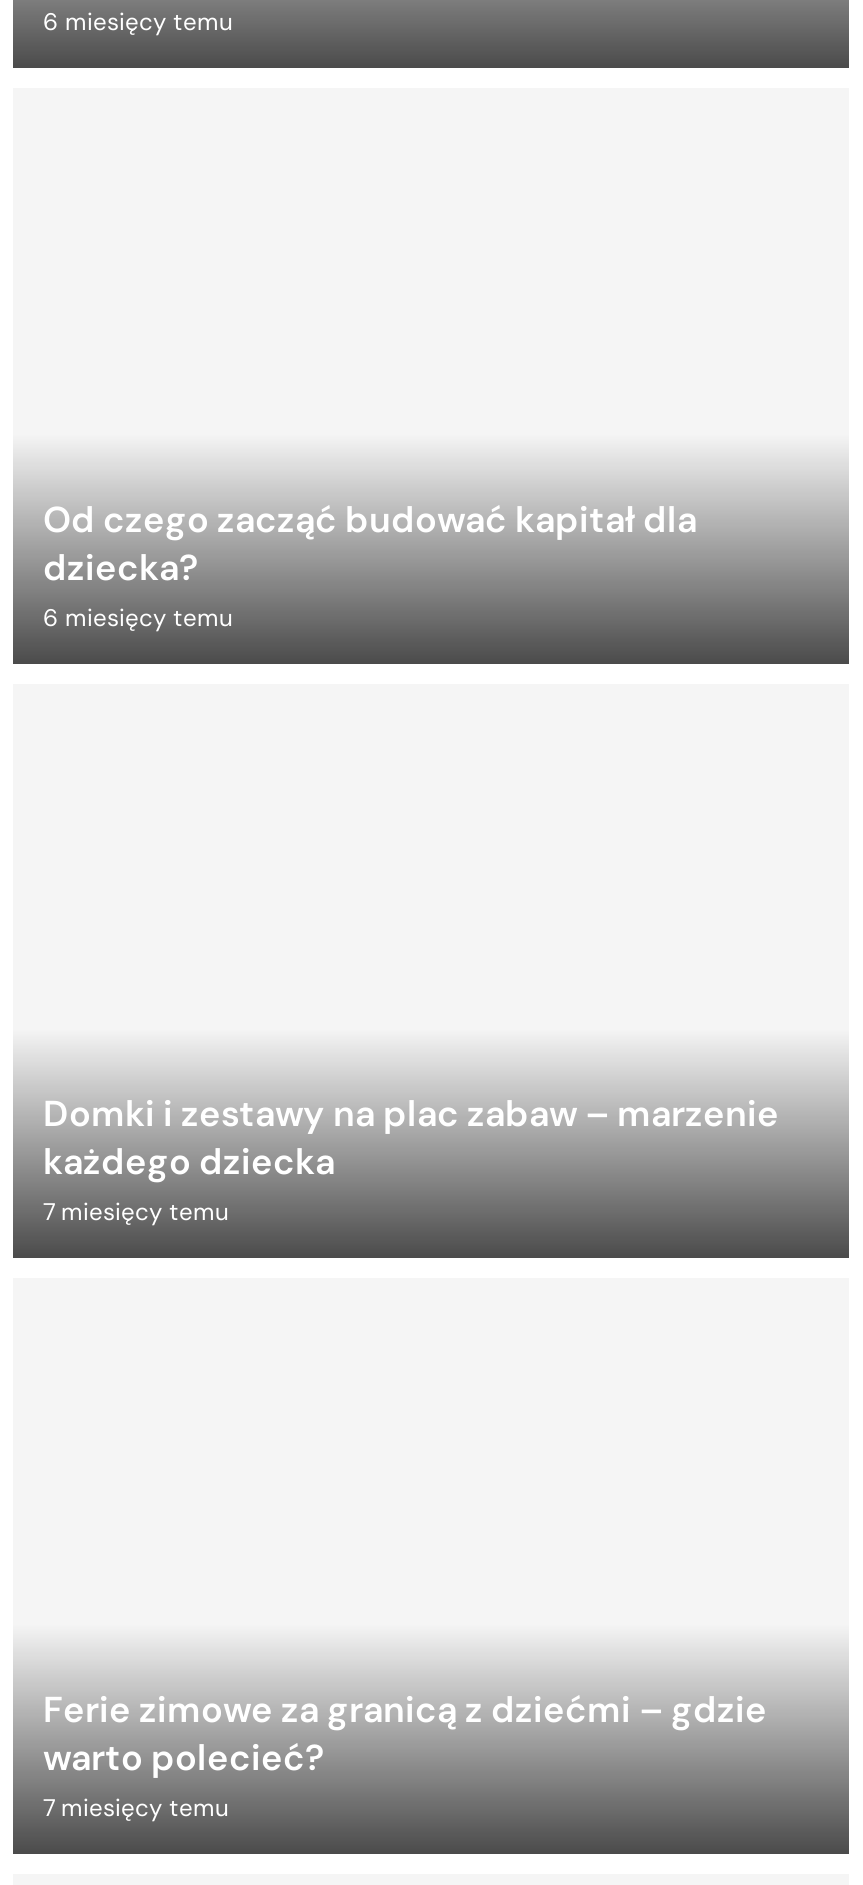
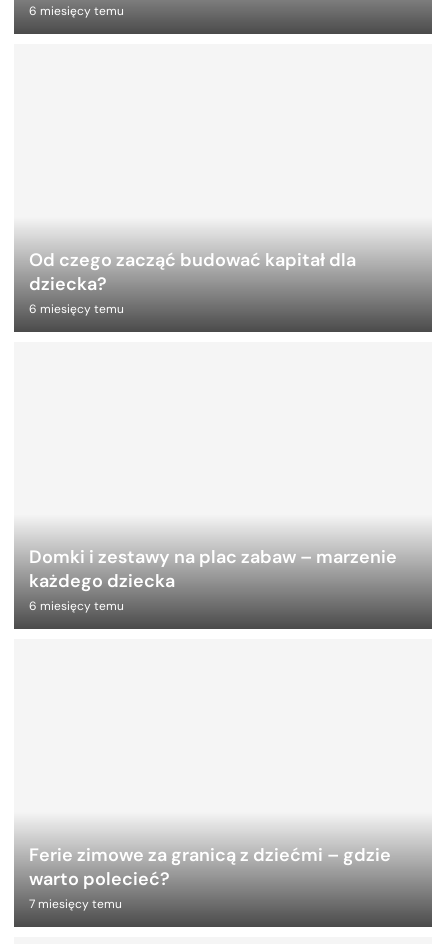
- 7 miesięcy temu
+ 6 miesięcy temu
